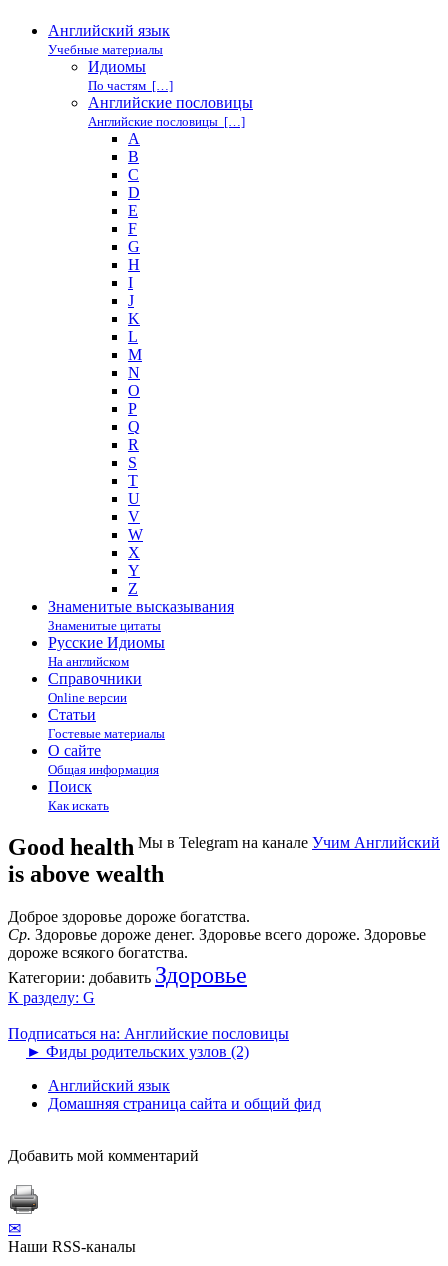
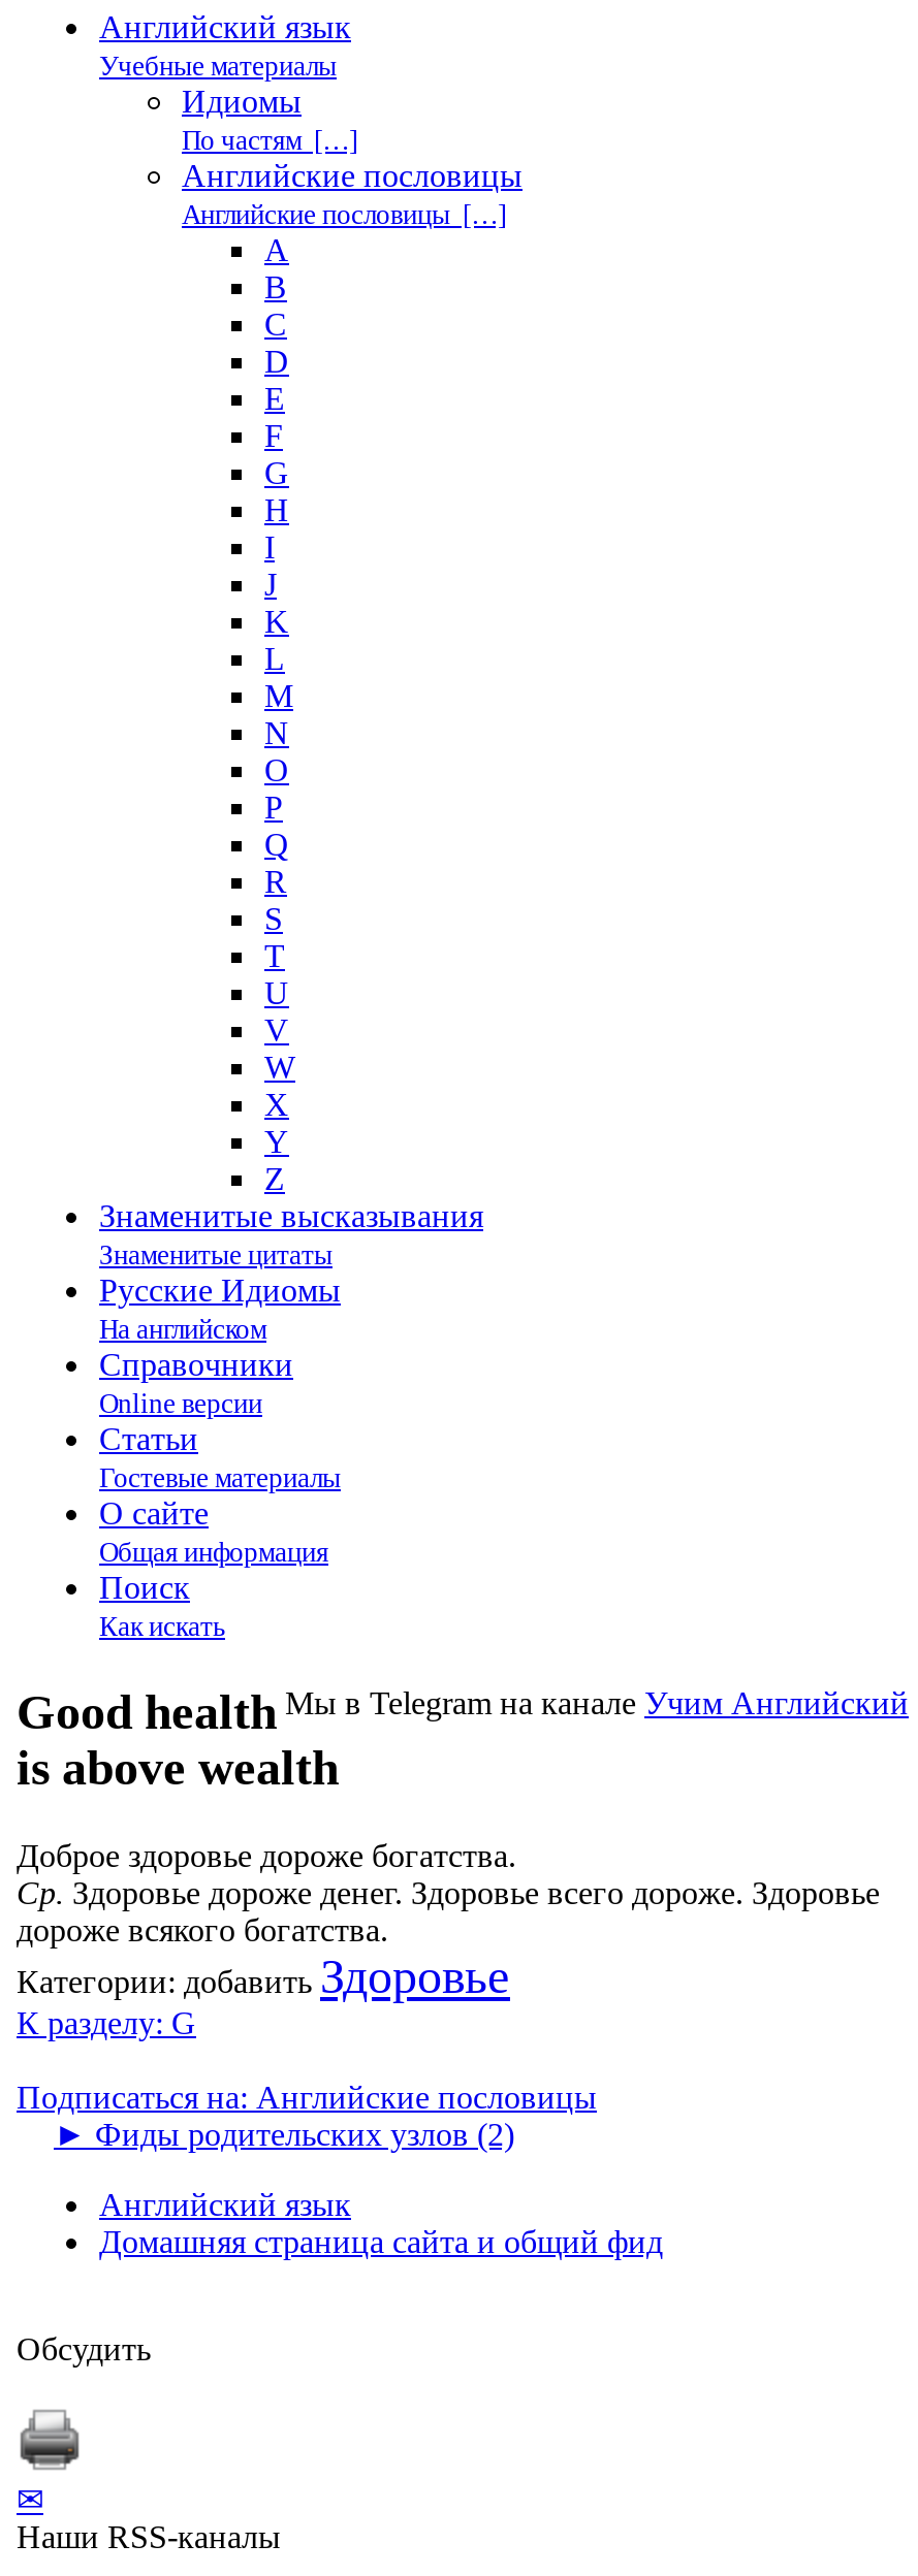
- Добавить мой комментарий
+ Обсудить
